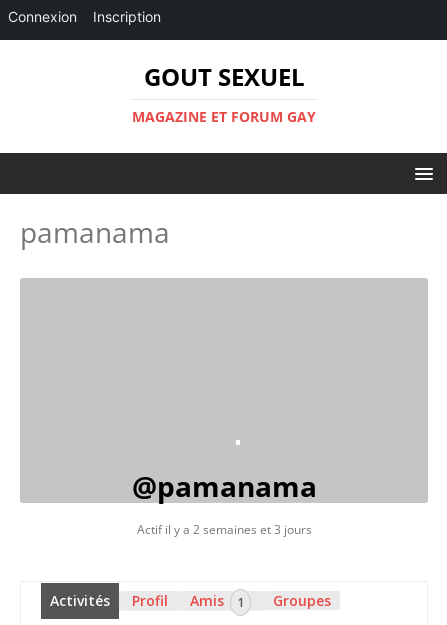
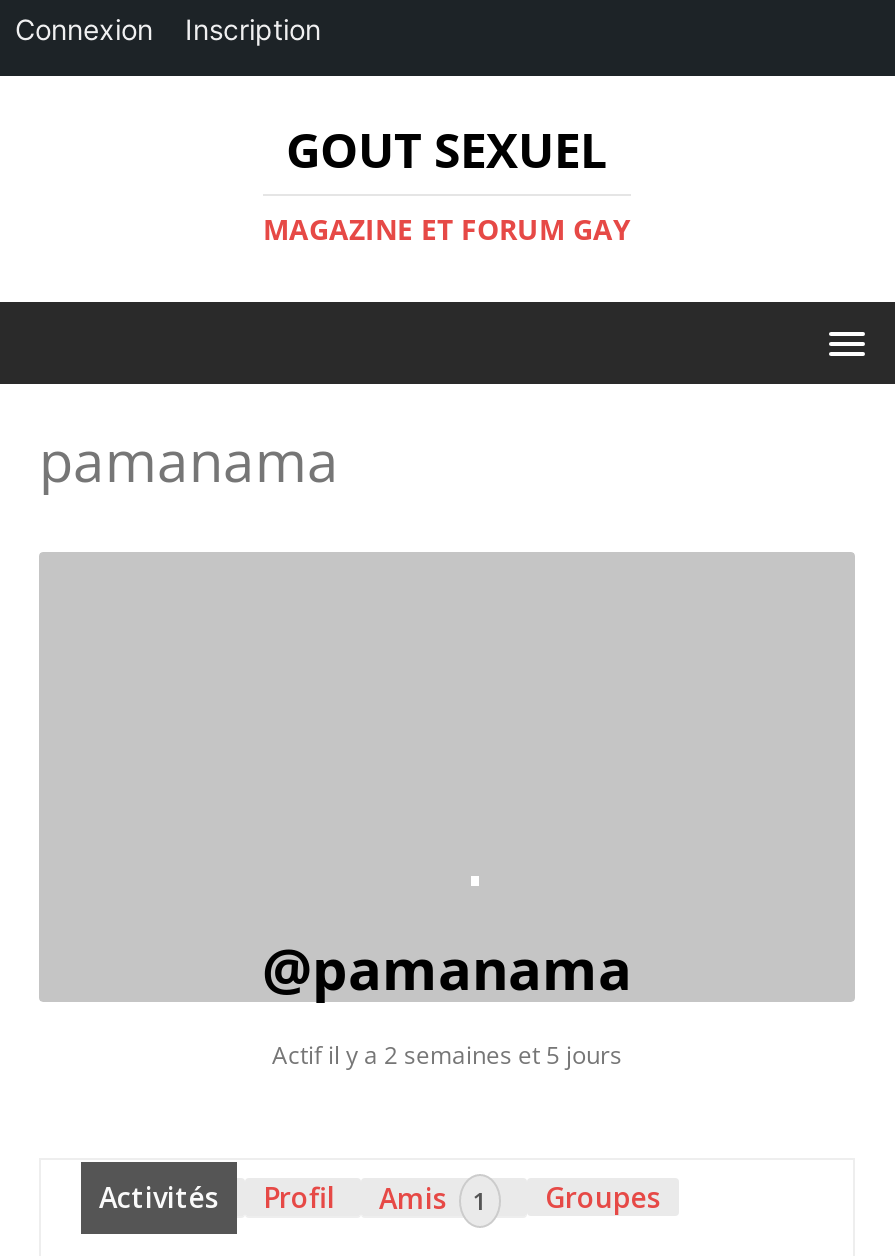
- Actif il y a 2 semaines et 3 jours
+ Actif il y a 2 semaines et 5 jours
